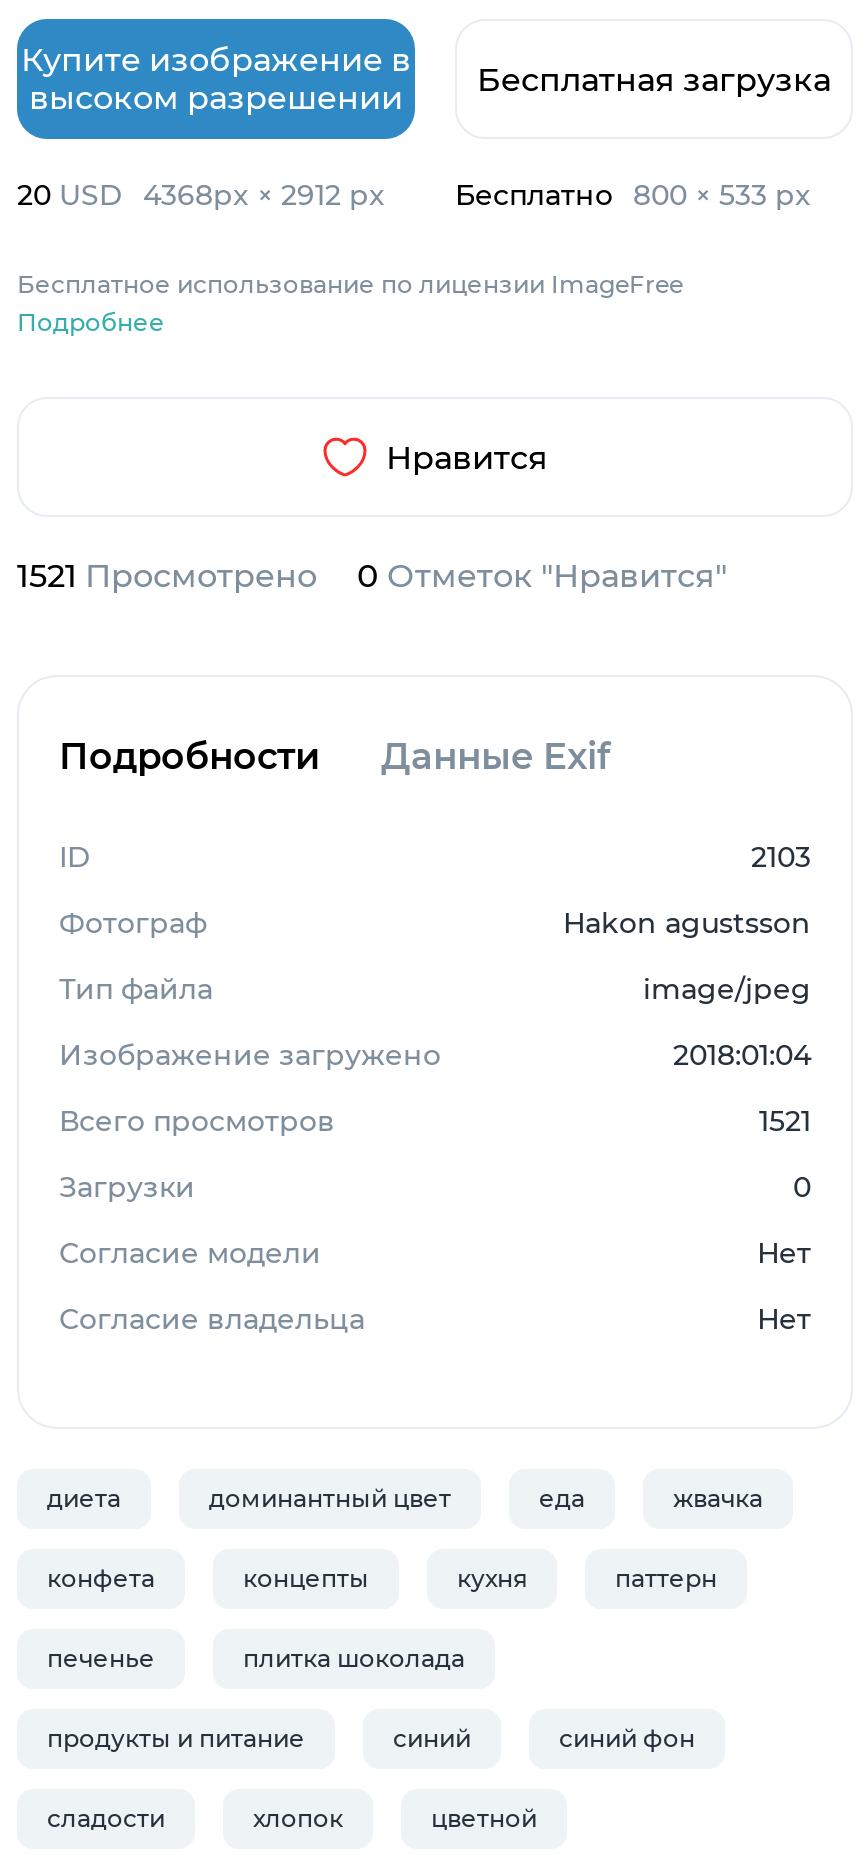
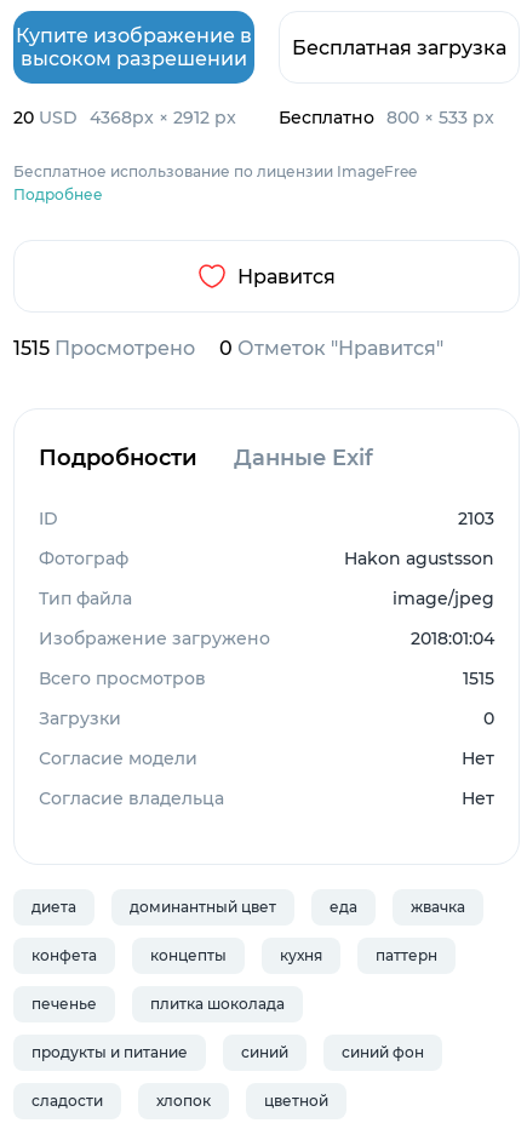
- 1521 Просмотрено
+ 1515 Просмотрено

- 1521
+ 1515
